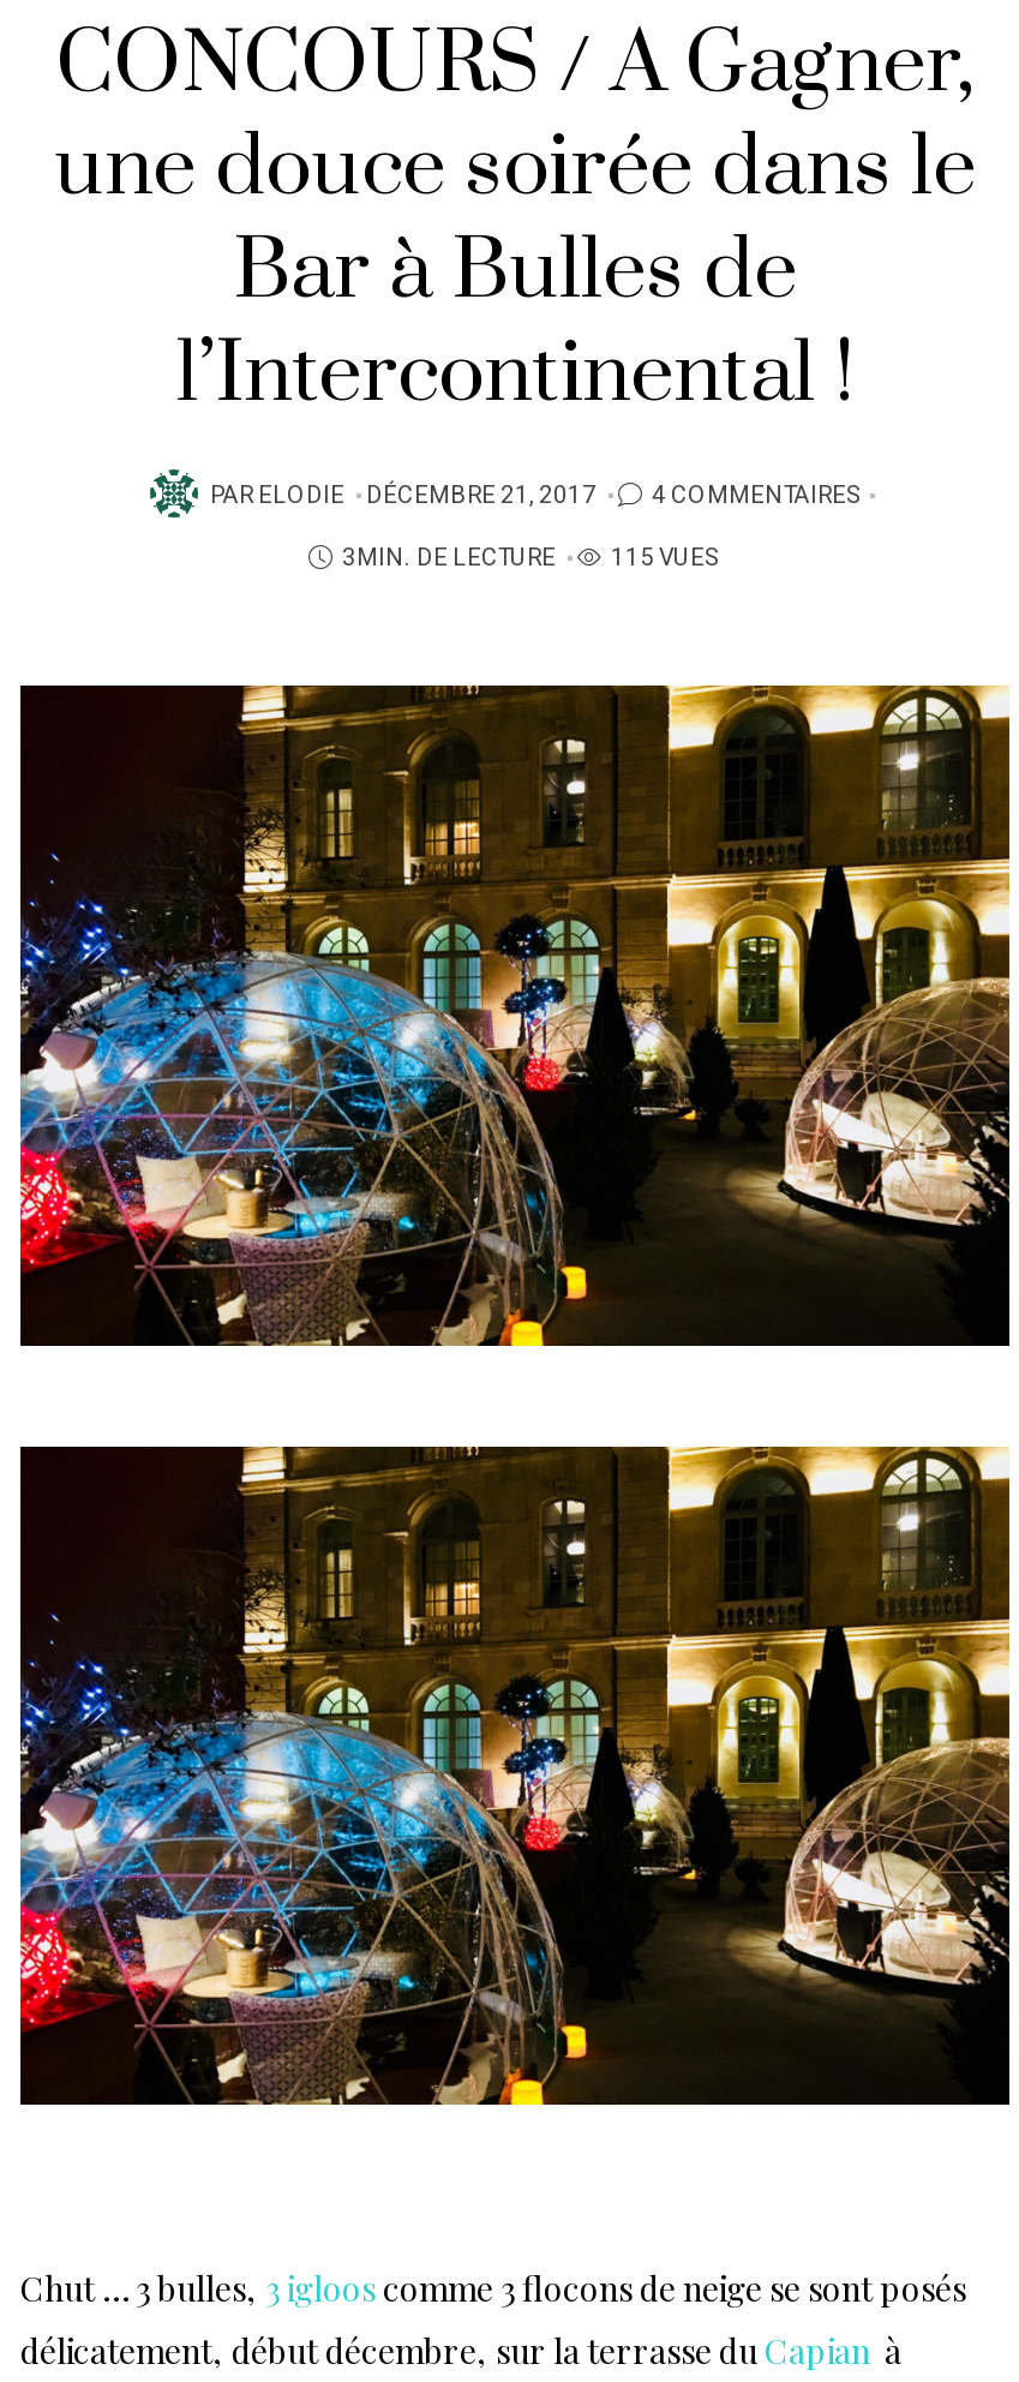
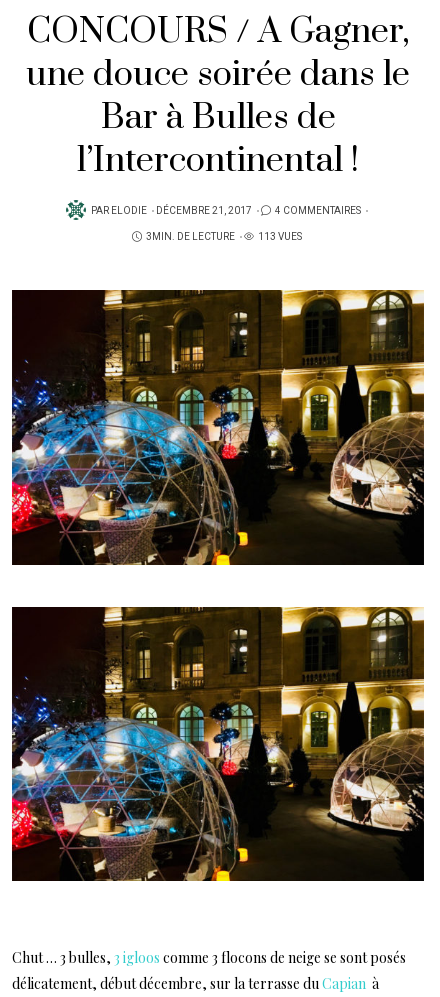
- 115 VUES
+ 113 VUES
